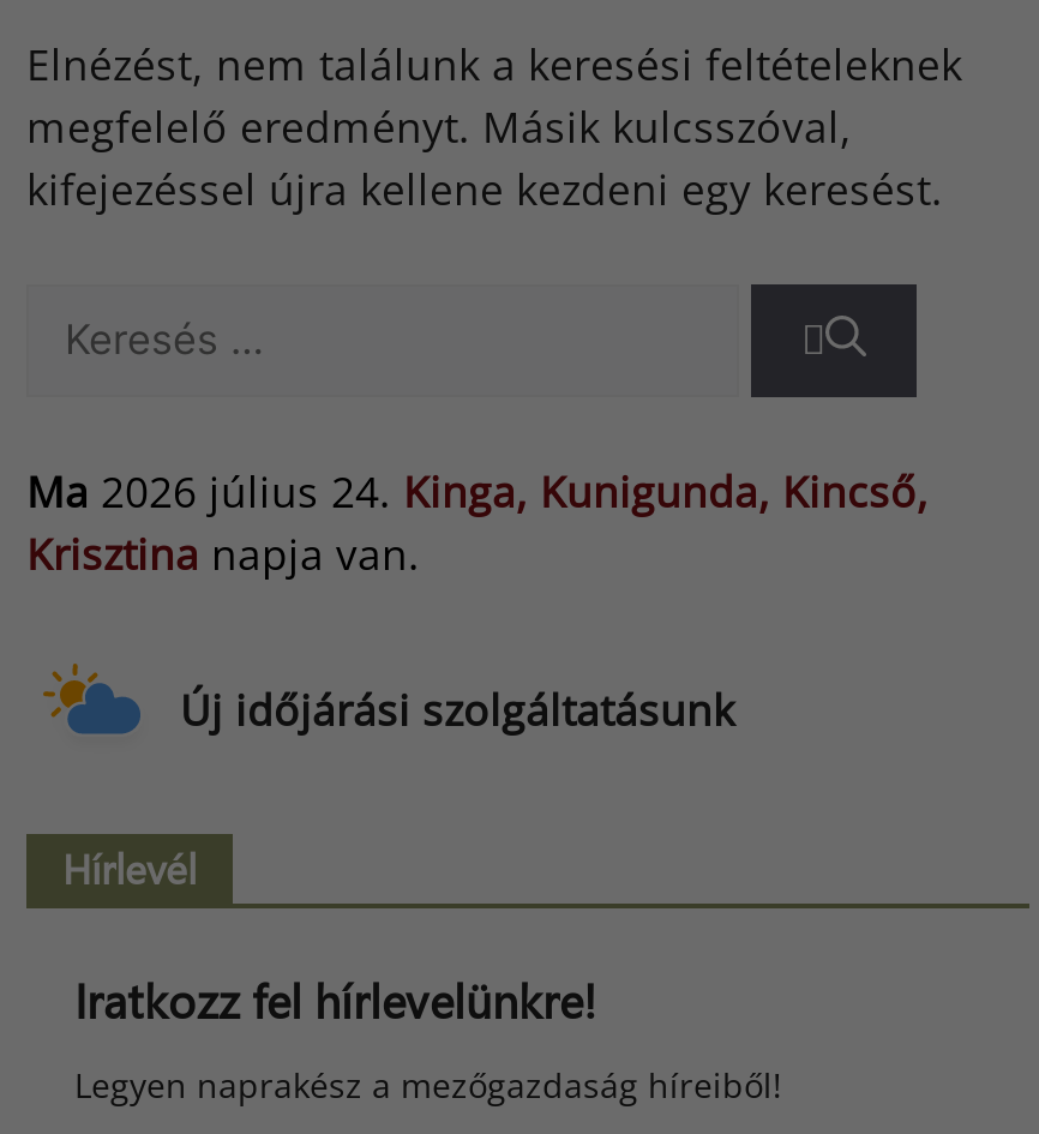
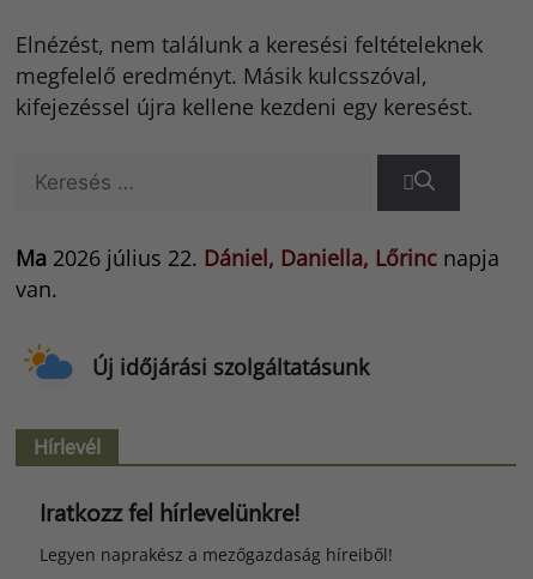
- Ma 2026 július 24. Kinga, Kunigunda, Kincső,
- Krisztina napja van.
+ Ma 2026 július 22. Dániel, Daniella, Lőrinc napja
+ van.
